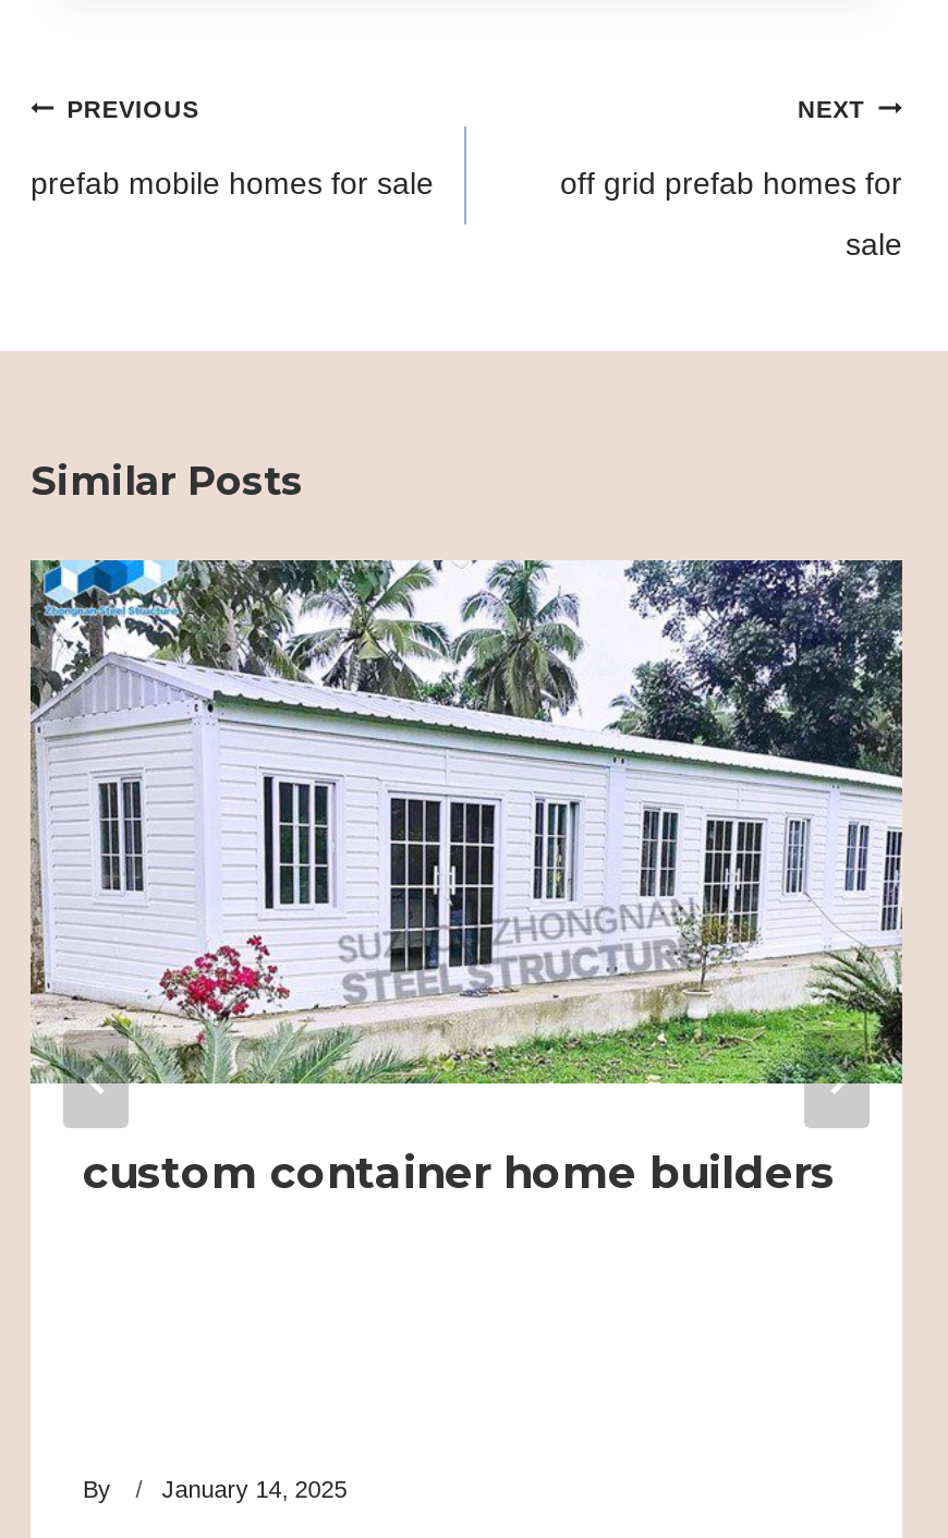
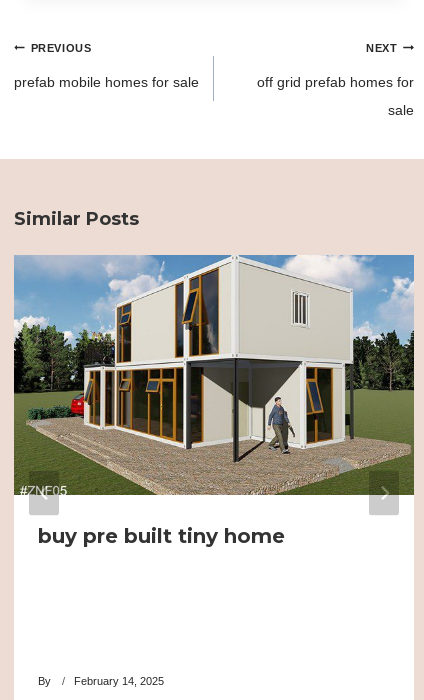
- [image]
- custom container home builders
+ [image]
+ buy pre built tiny home

- By January 14, 2025
+ By February 14, 2025
